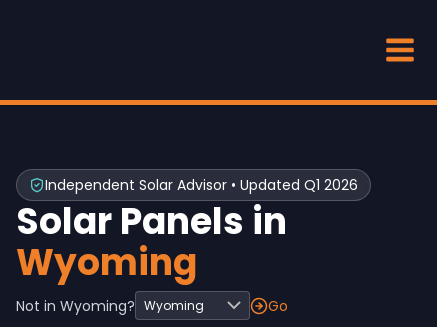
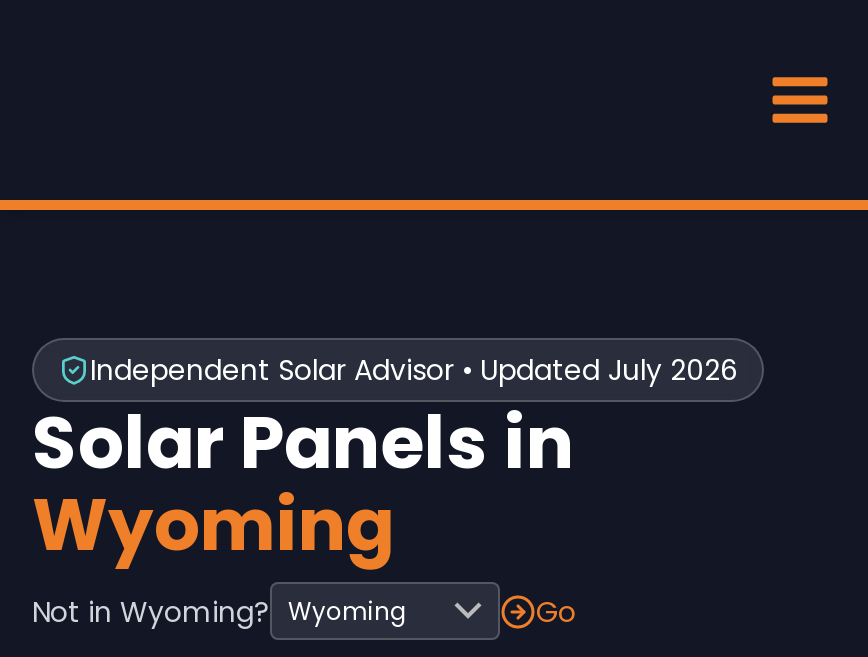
- Independent Solar Advisor • Updated Q1 2026
+ Independent Solar Advisor • Updated July 2026
